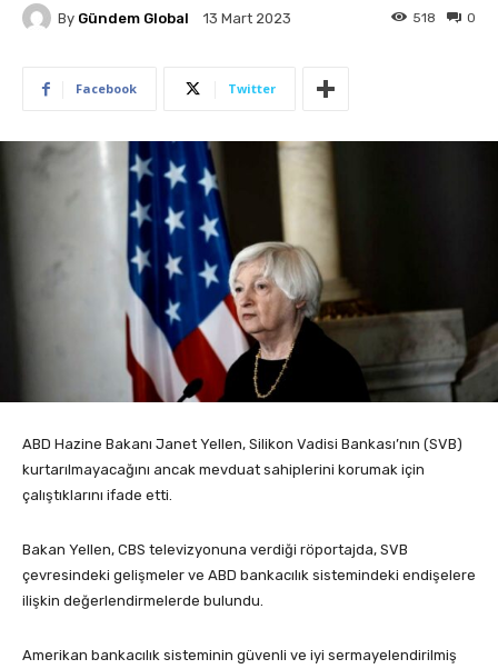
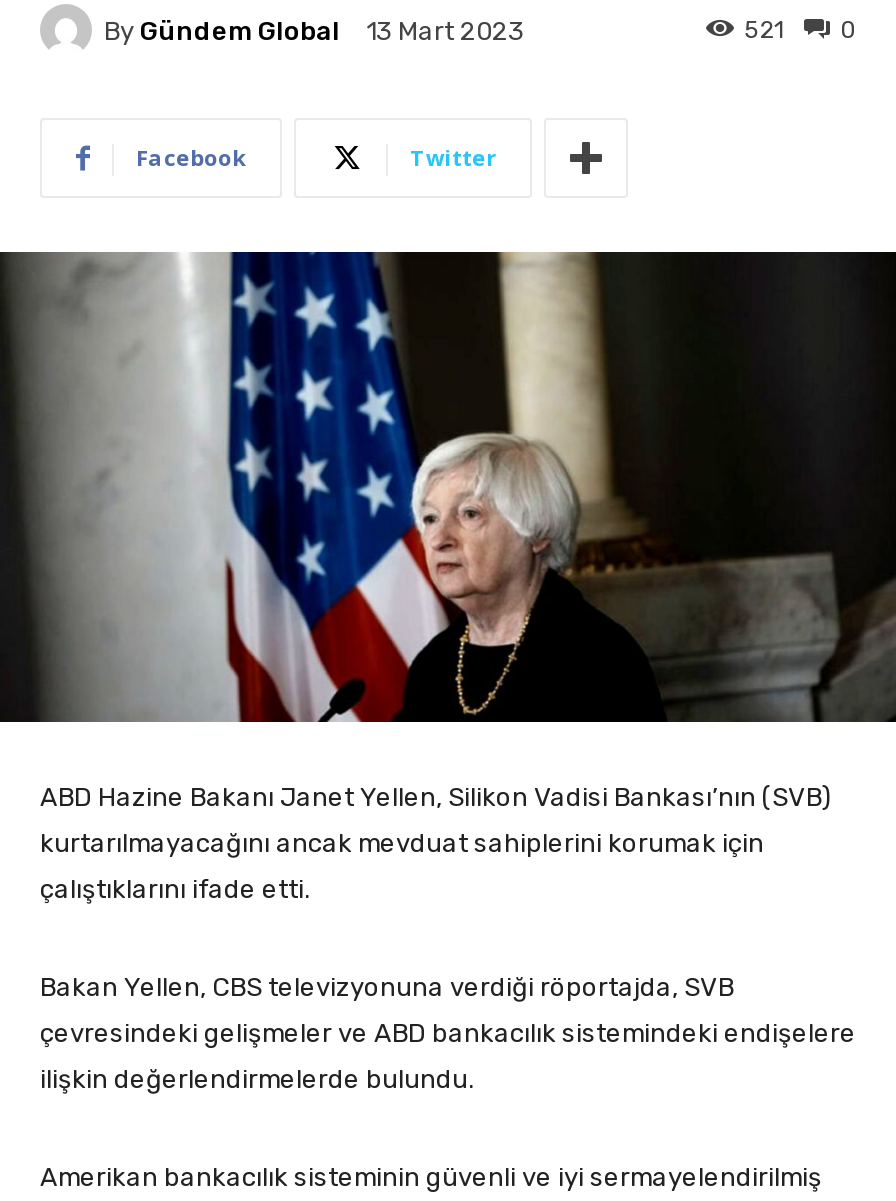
- 518 0
+ 521 0
